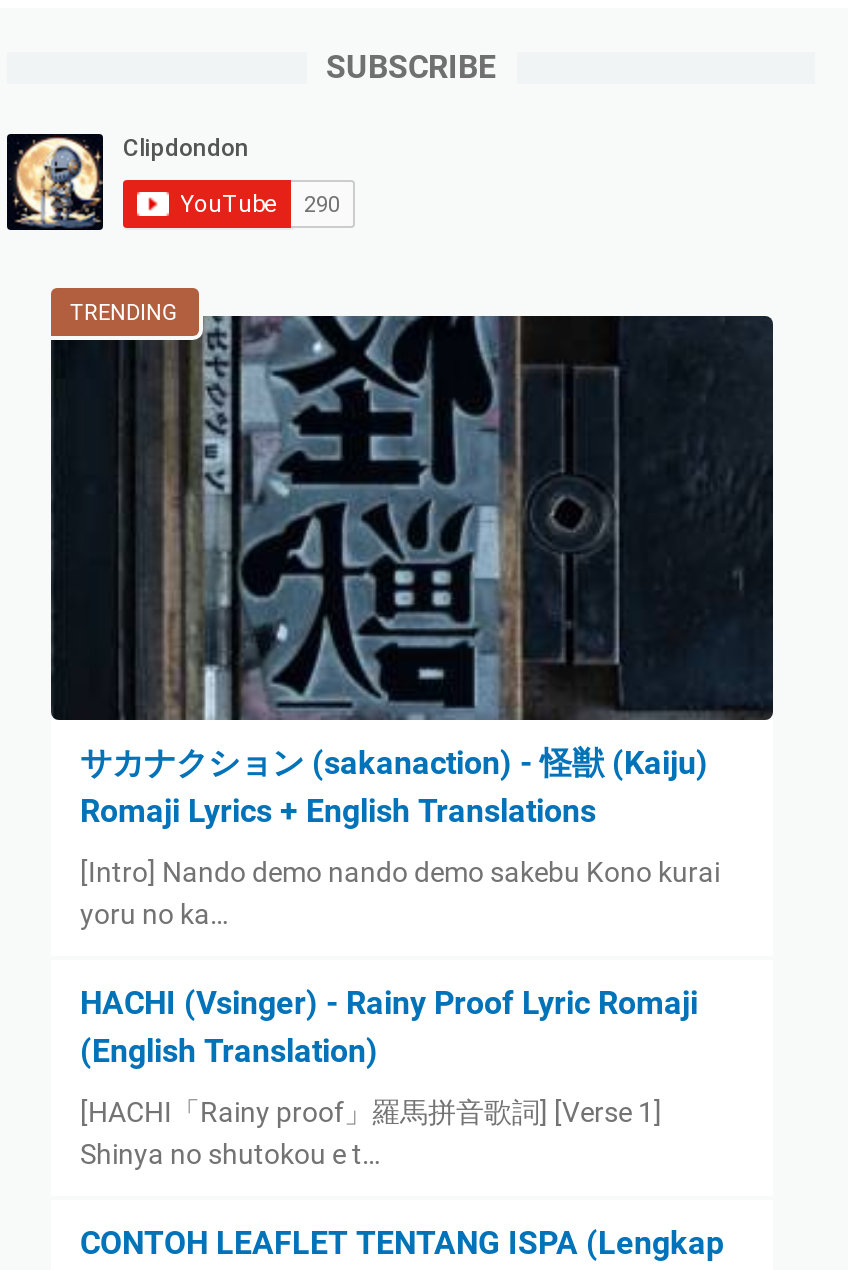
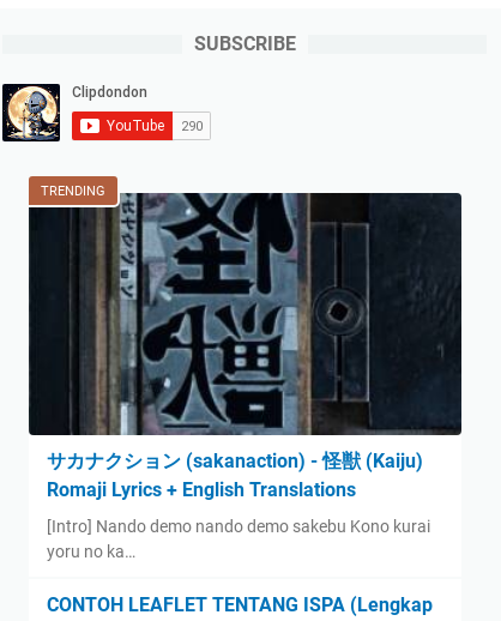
- HACHI (Vsinger) - Rainy Proof Lyric Romaji
- (English Translation)
- [HACHI「Rainy proof」羅馬拼音歌詞] [Verse 1]
- Shinya no shutokou e t…
